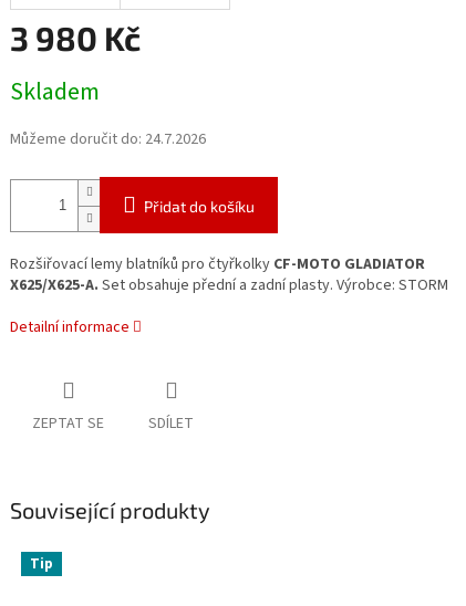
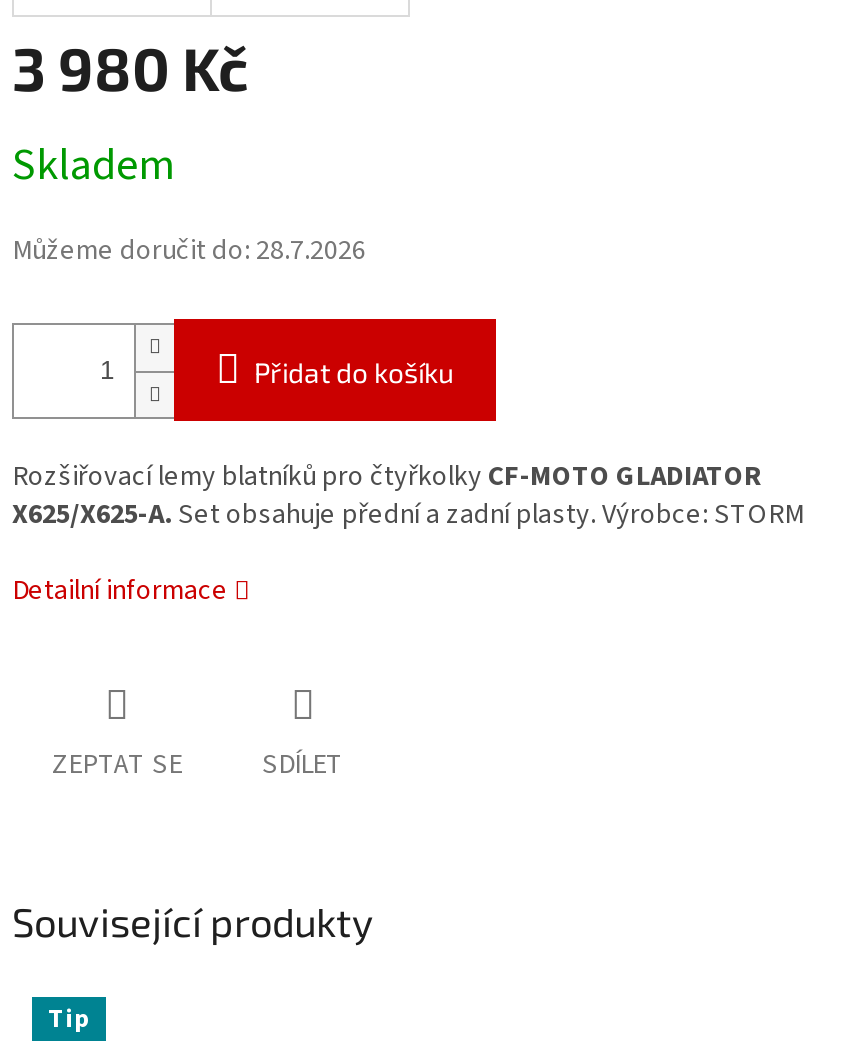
- Můžeme doručit do: 24.7.2026
+ Můžeme doručit do: 28.7.2026
